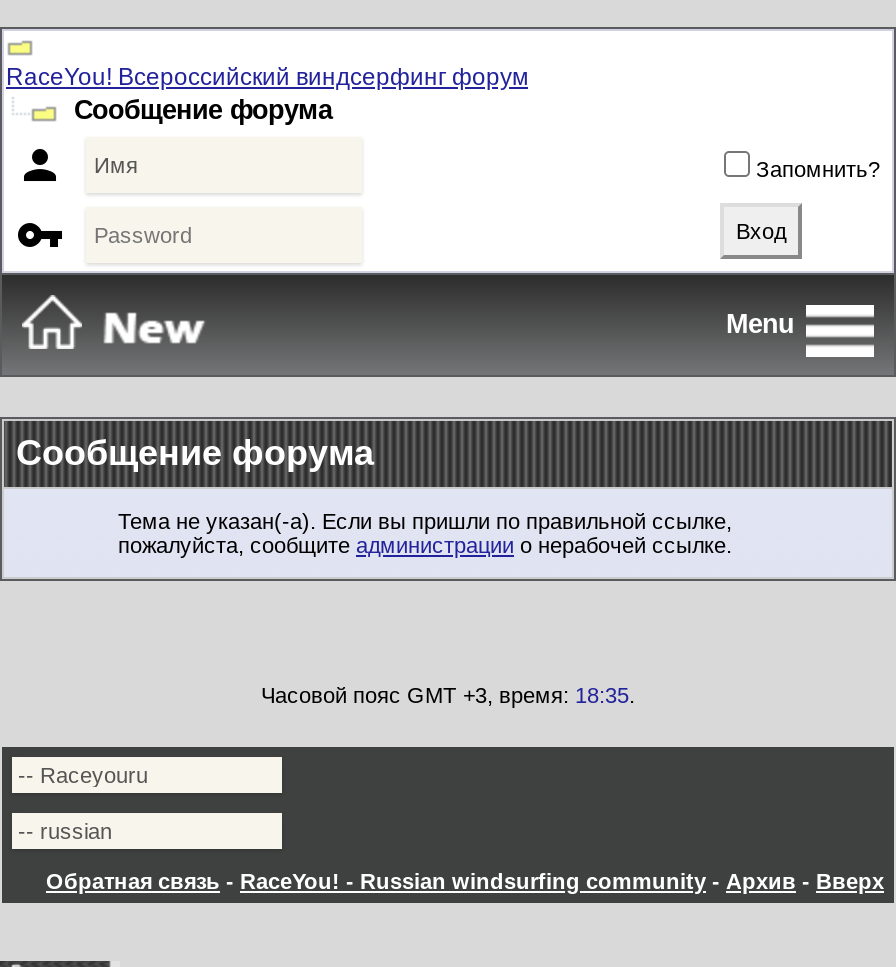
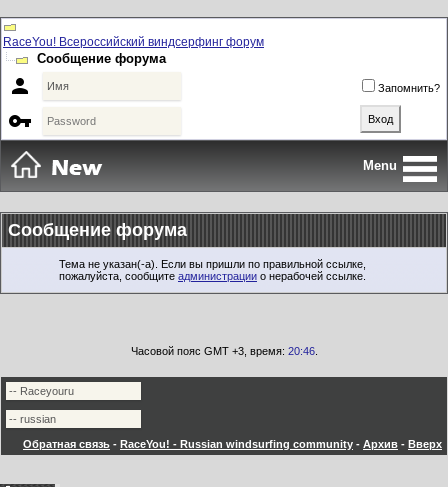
- Часовой пояс GMT +3, время: 18:35.
+ Часовой пояс GMT +3, время: 20:46.
